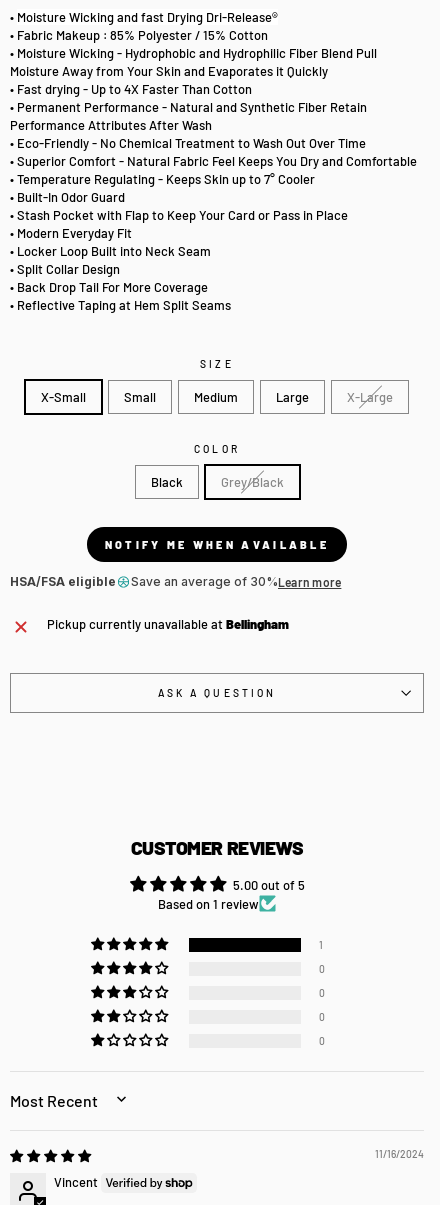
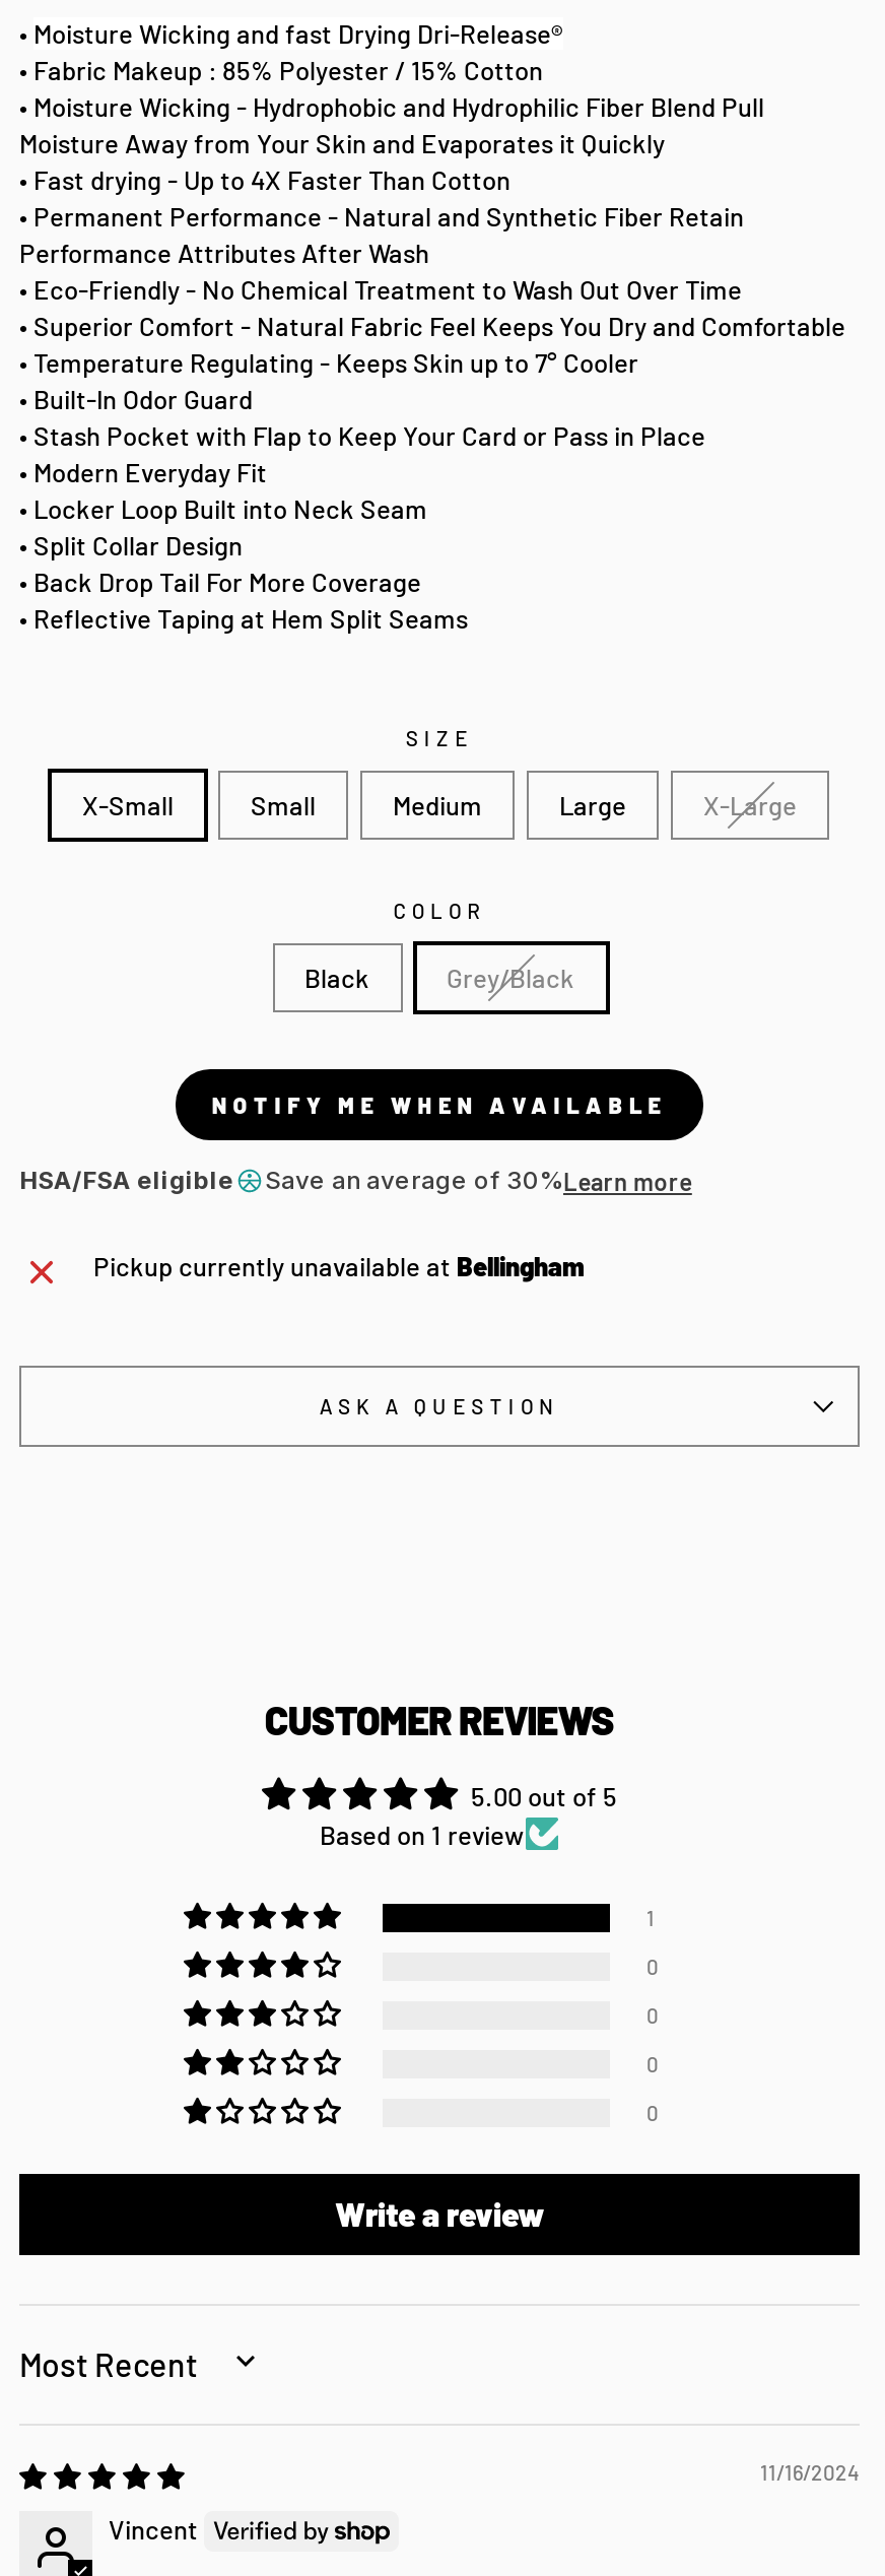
+ Write a review
